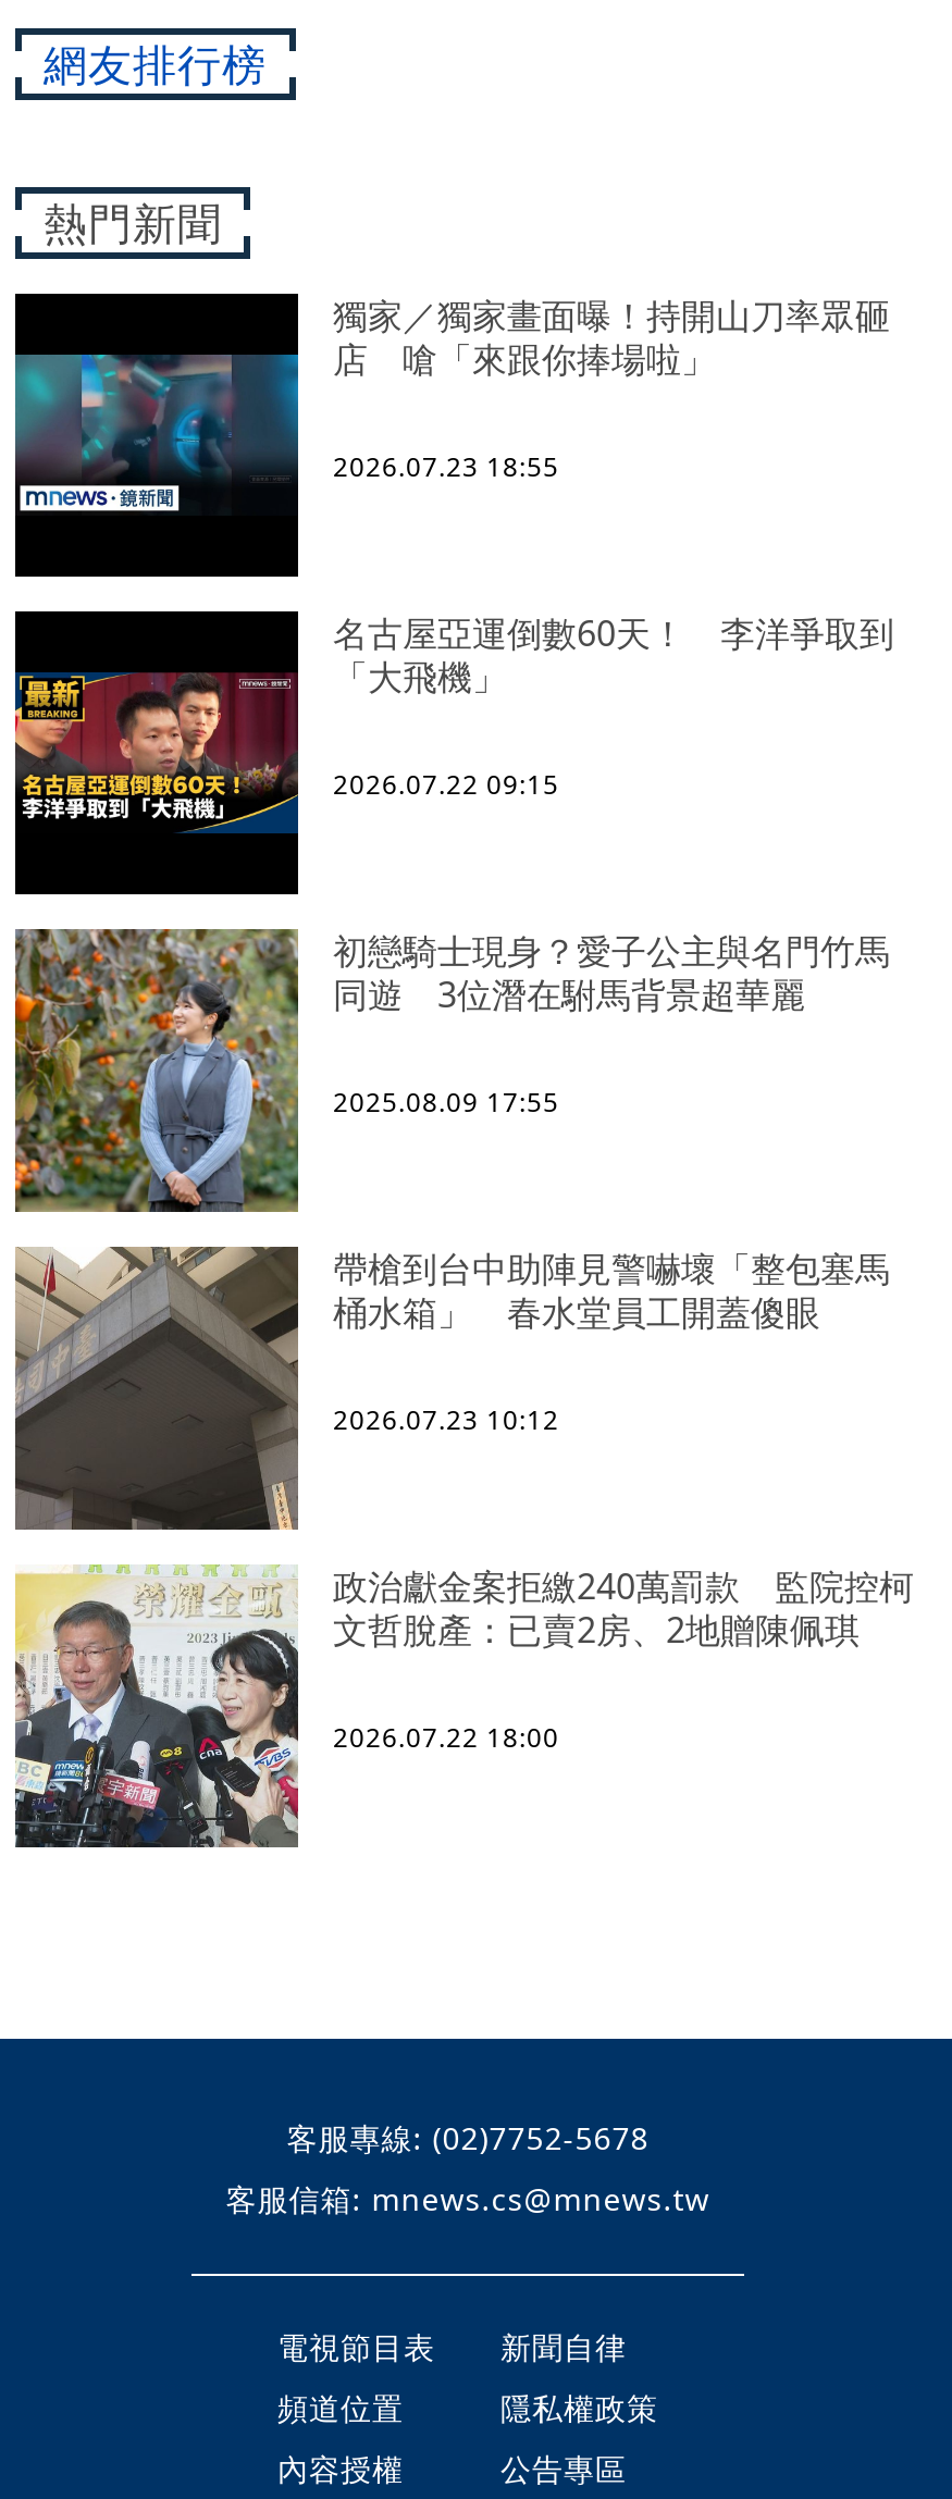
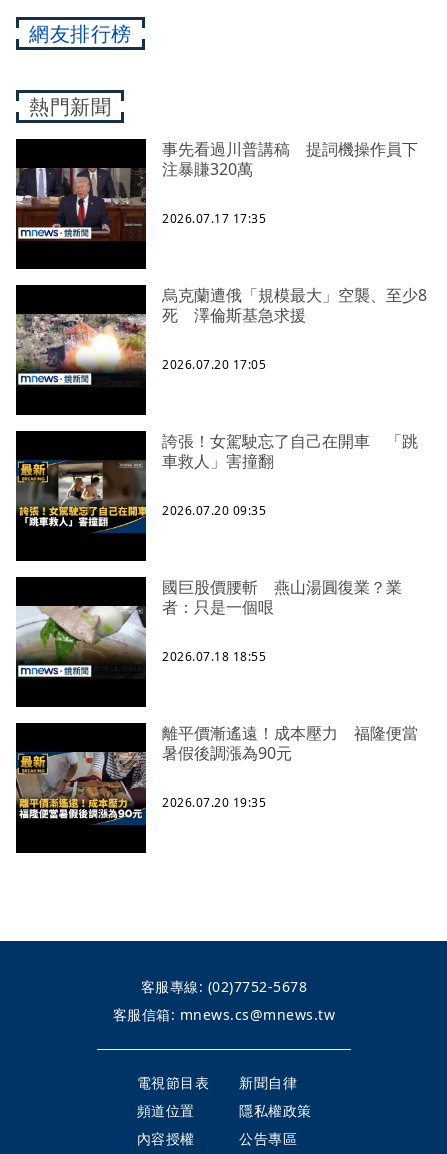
- [image]
- 獨家／獨家畫面曝！持開山刀率眾砸
- 店 嗆「來跟你捧場啦」
+ [image]
+ 事先看過川普講稿 提詞機操作員下
+ 注暴賺320萬

- 2026.07.23 18:55
+ 2026.07.17 17:35

- [image]
- 名古屋亞運倒數60天！ 李洋爭取到
- 「大飛機」
+ [image]
+ 烏克蘭遭俄「規模最大」空襲、至少8
+ 死 澤倫斯基急求援

- 2026.07.22 09:15
+ 2026.07.20 17:05

- [image]
- 初戀騎士現身？愛子公主與名門竹馬
- 同遊 3位潛在駙馬背景超華麗
+ [image]
+ 誇張！女駕駛忘了自己在開車 「跳
+ 車救人」害撞翻

- 2025.08.09 17:55
+ 2026.07.20 09:35

- [image]
- 帶槍到台中助陣見警嚇壞「整包塞馬
- 桶水箱」 春水堂員工開蓋傻眼
+ [image]
+ 國巨股價腰斬 燕山湯圓復業？業
+ 者：只是一個哏

- 2026.07.23 10:12
+ 2026.07.18 18:55

- [image]
- 政治獻金案拒繳240萬罰款 監院控柯
- 文哲脫產：已賣2房、2地贈陳佩琪
+ [image]
+ 離平價漸遙遠！成本壓力 福隆便當
+ 暑假後調漲為90元

- 2026.07.22 18:00
+ 2026.07.20 19:35
